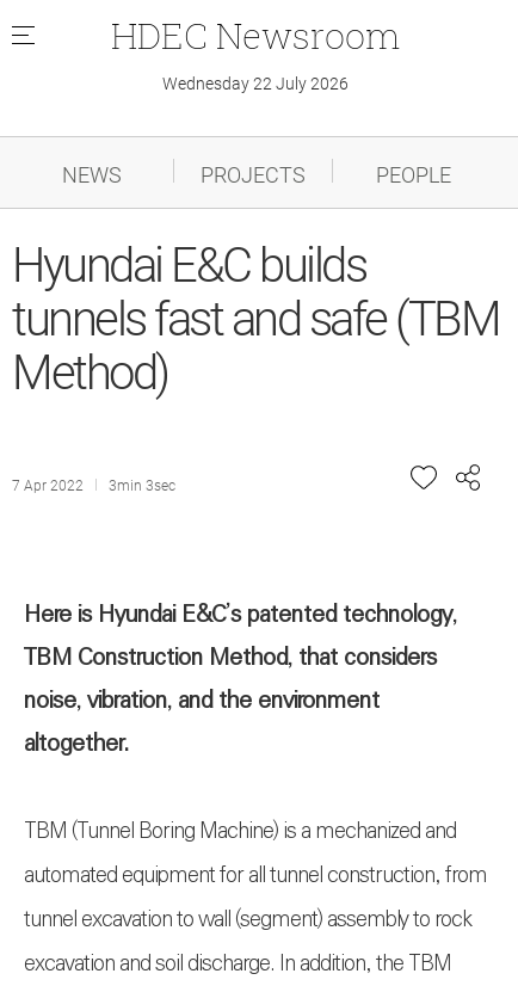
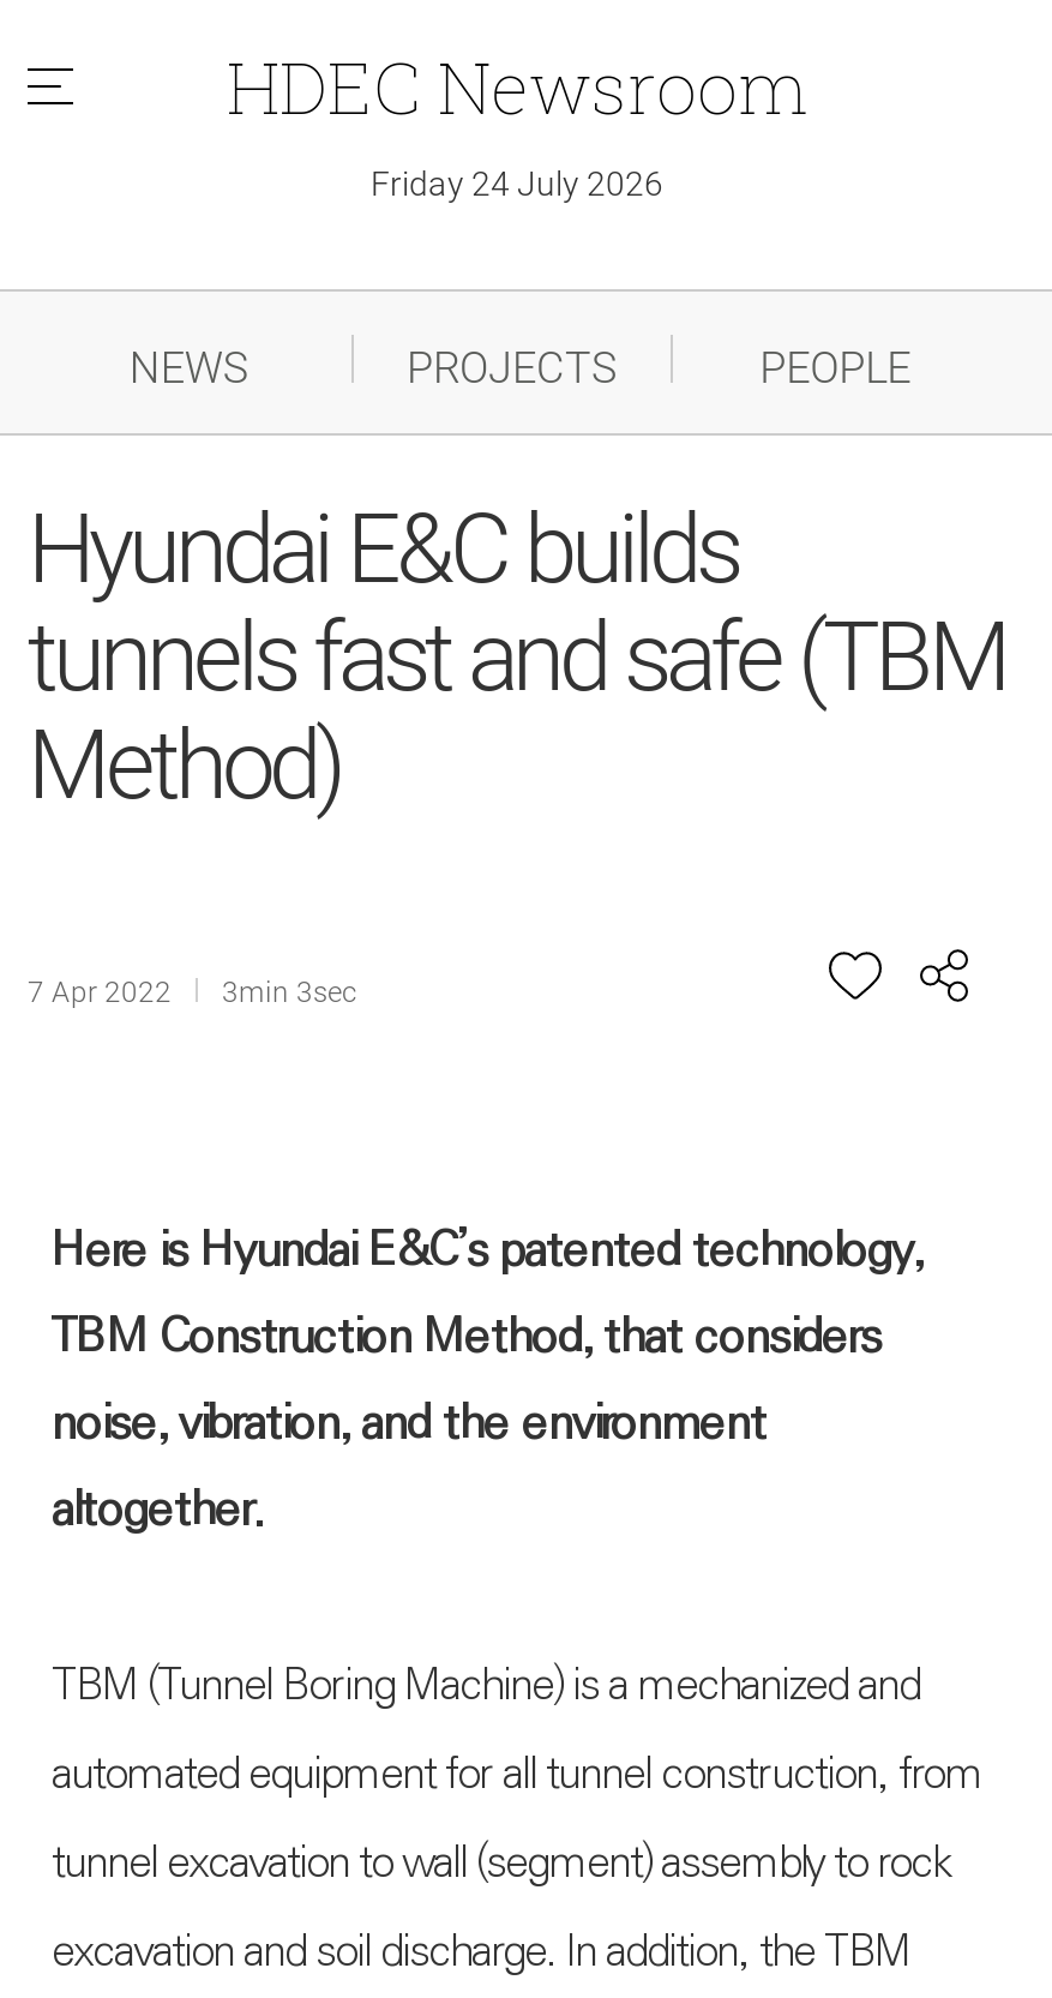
- Wednesday 22 July 2026
+ Friday 24 July 2026
